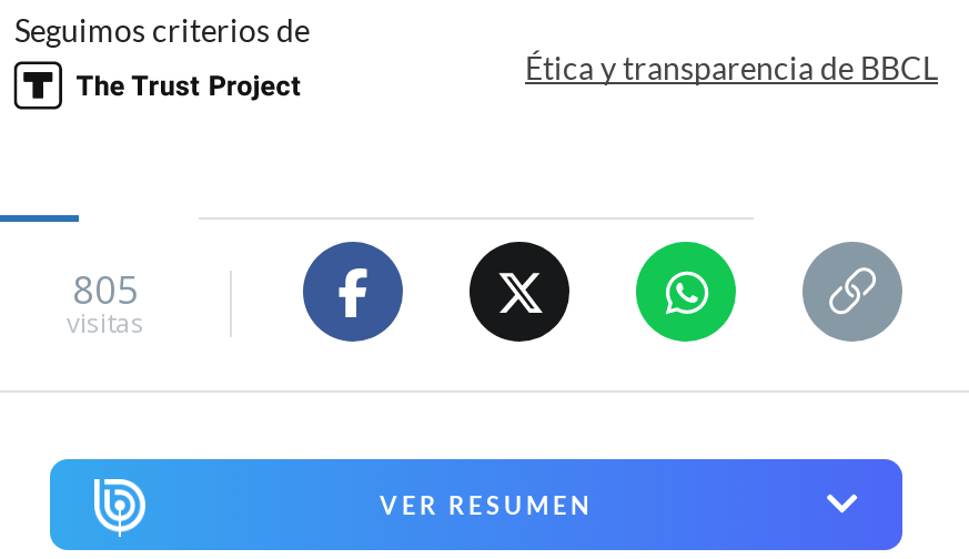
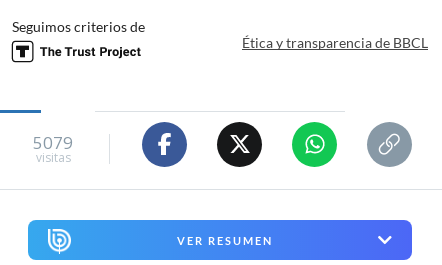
- 805
+ 5079
